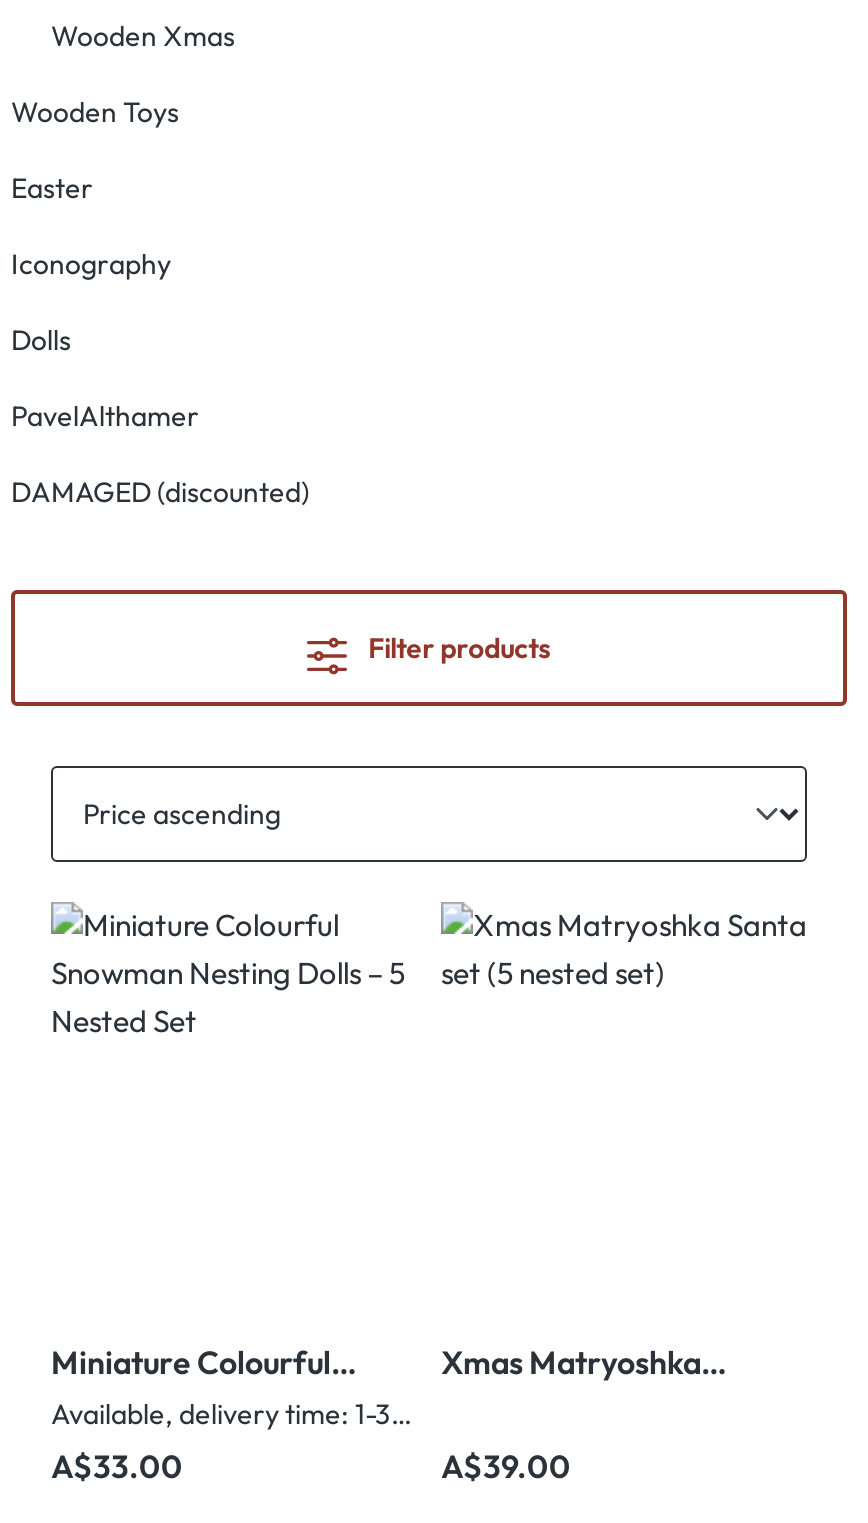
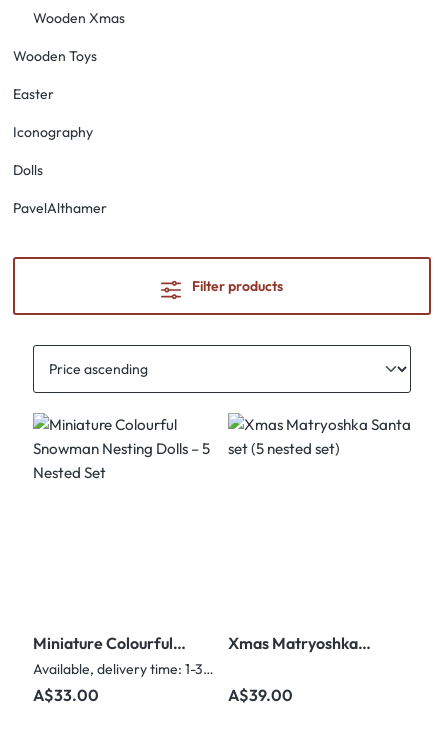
- DAMAGED (discounted)
